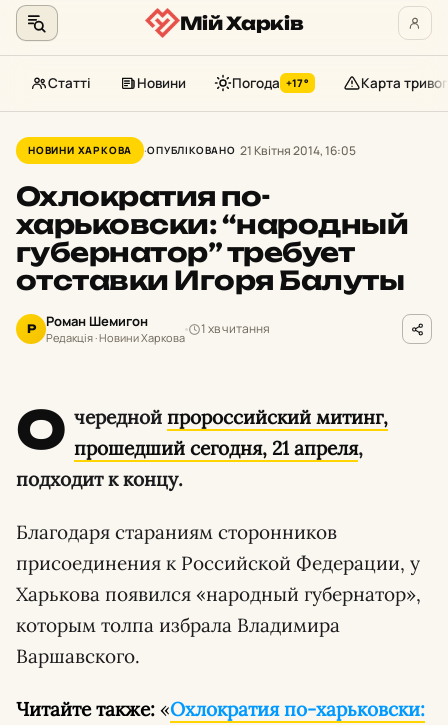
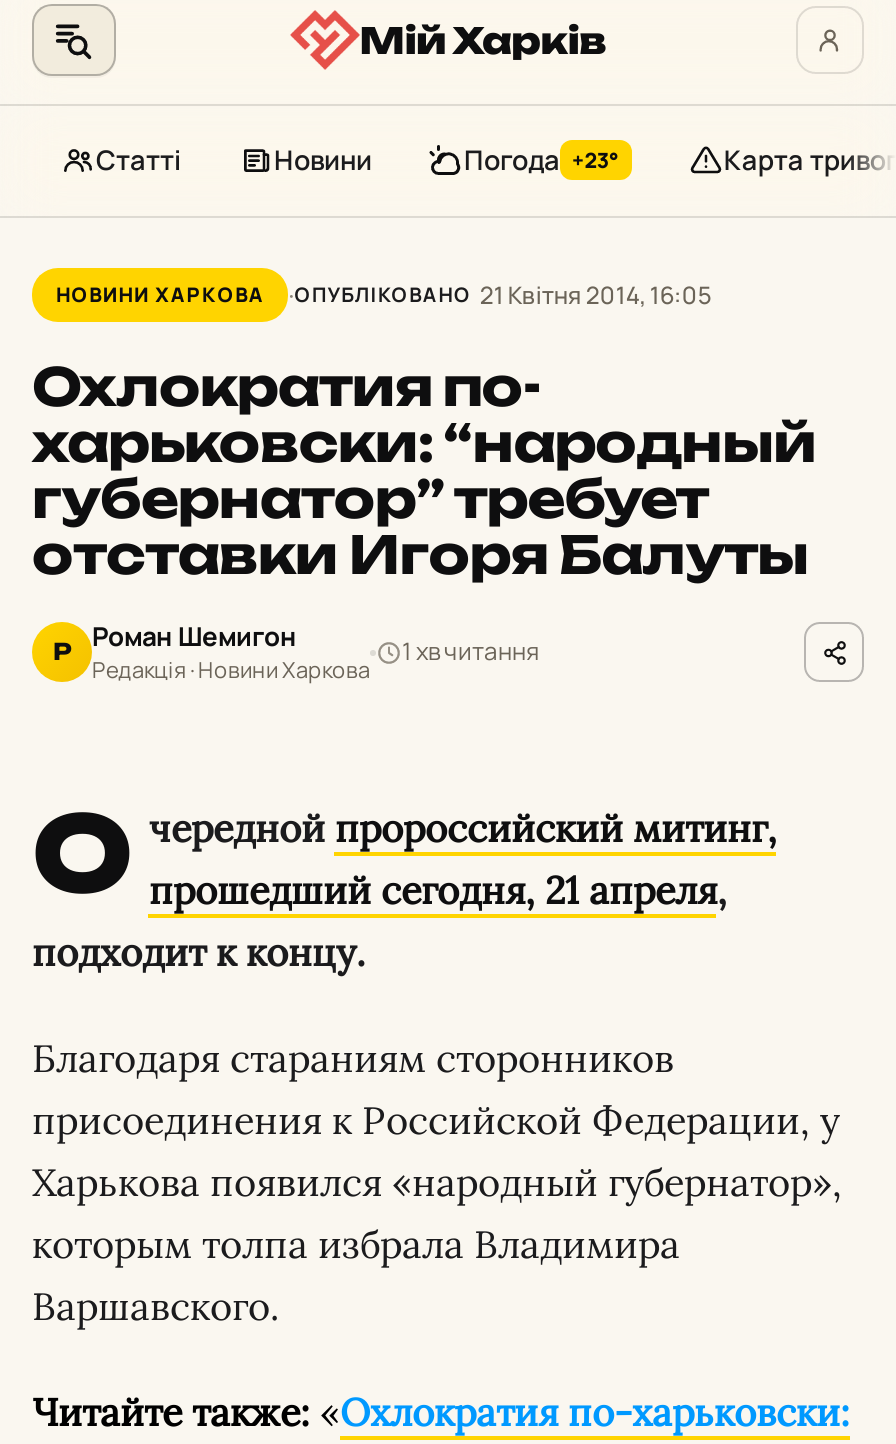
- Погода +17°
+ Погода +23°
